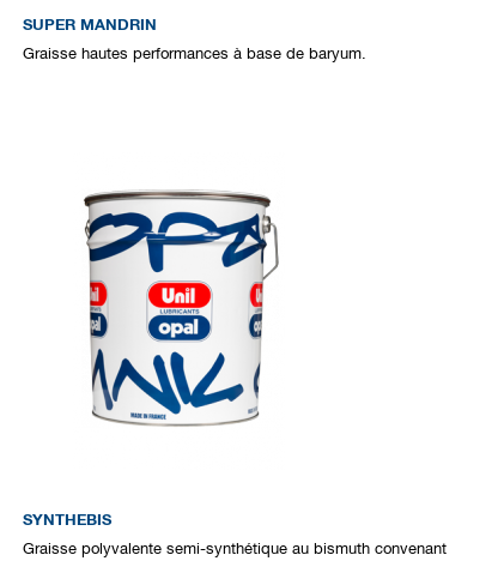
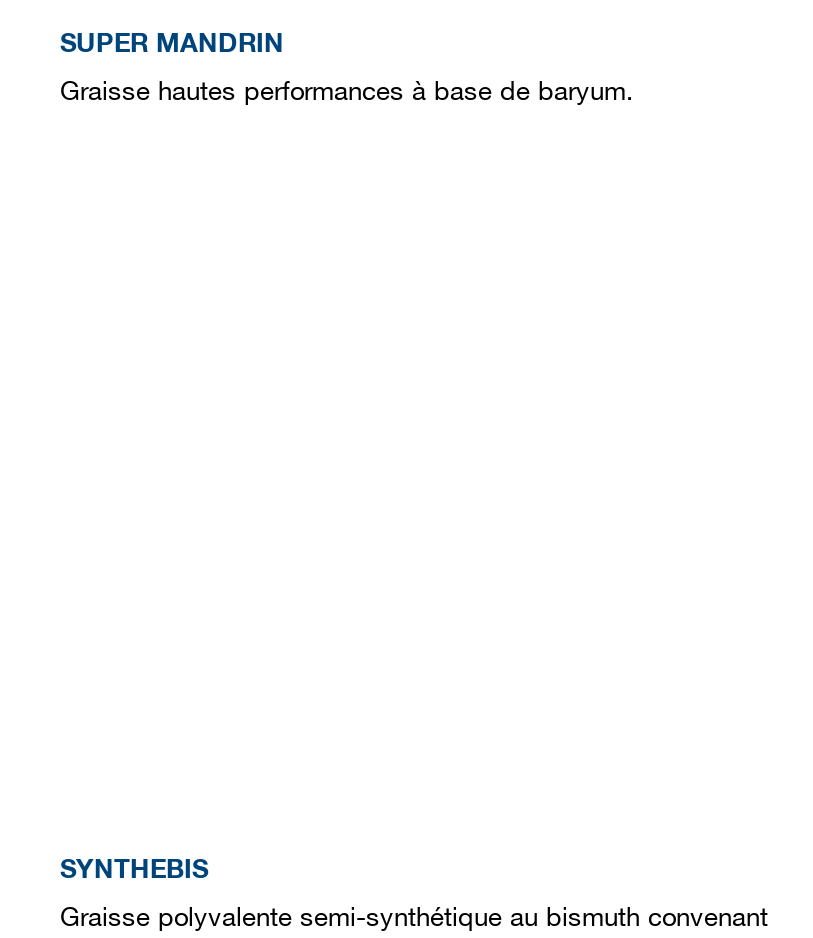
- [image]
